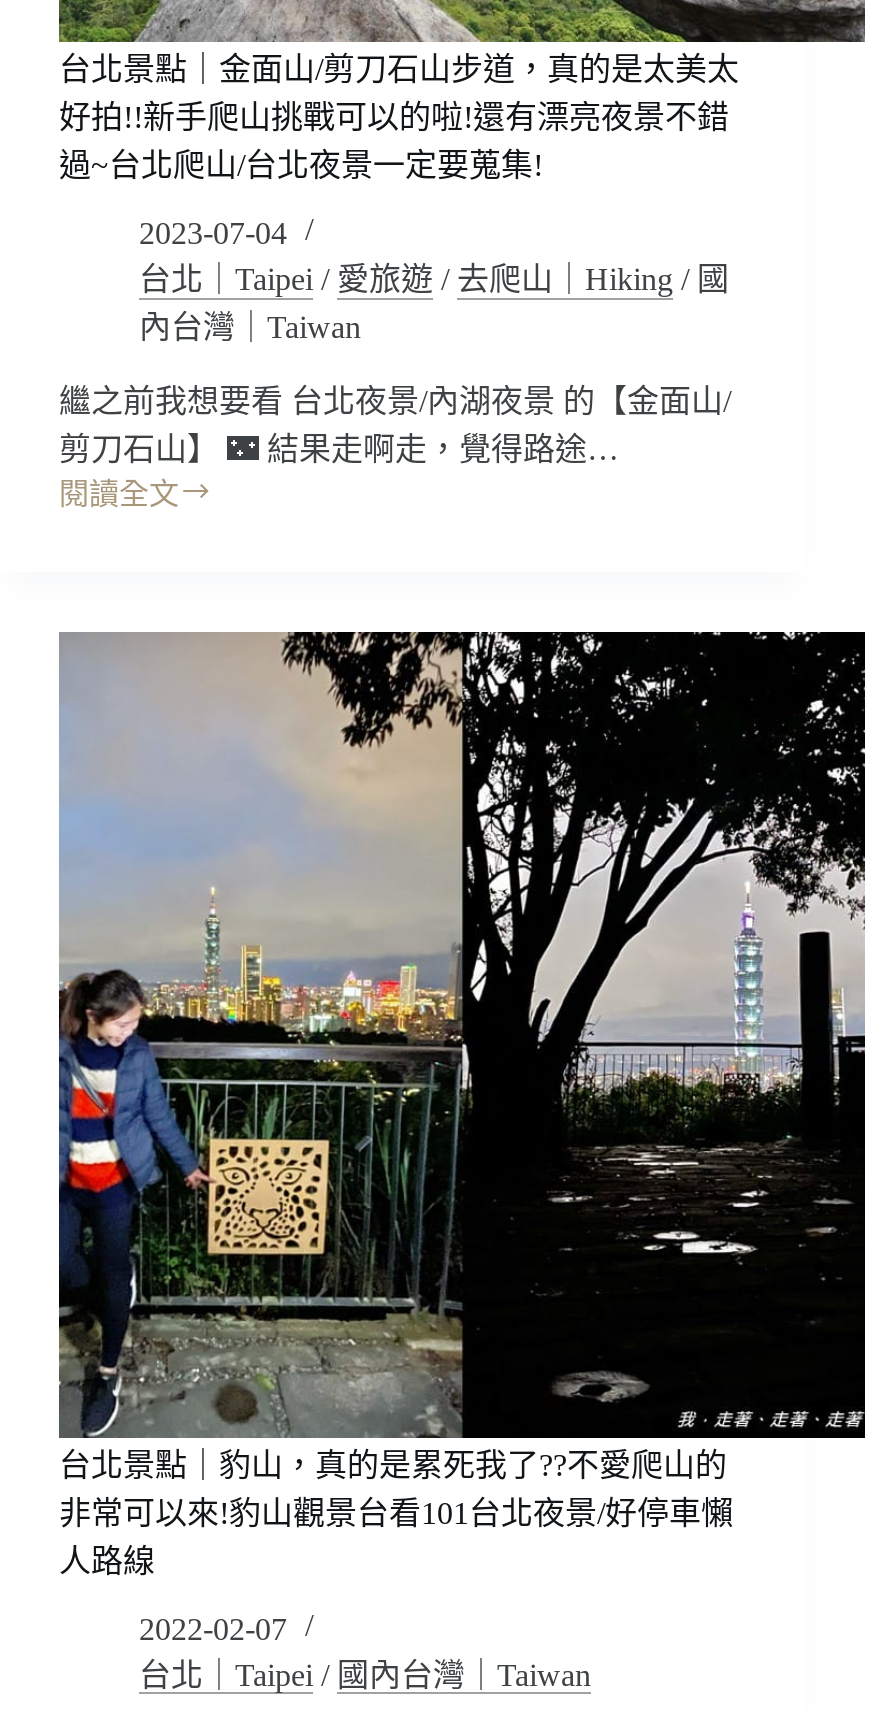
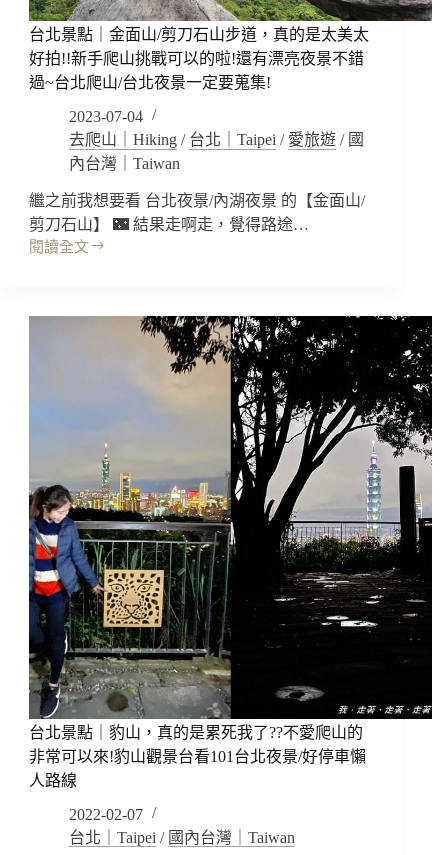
- 台北｜Taipei /愛旅遊/去爬山｜Hiking /國
+ 去爬山｜Hiking /台北｜Taipei /愛旅遊/國
